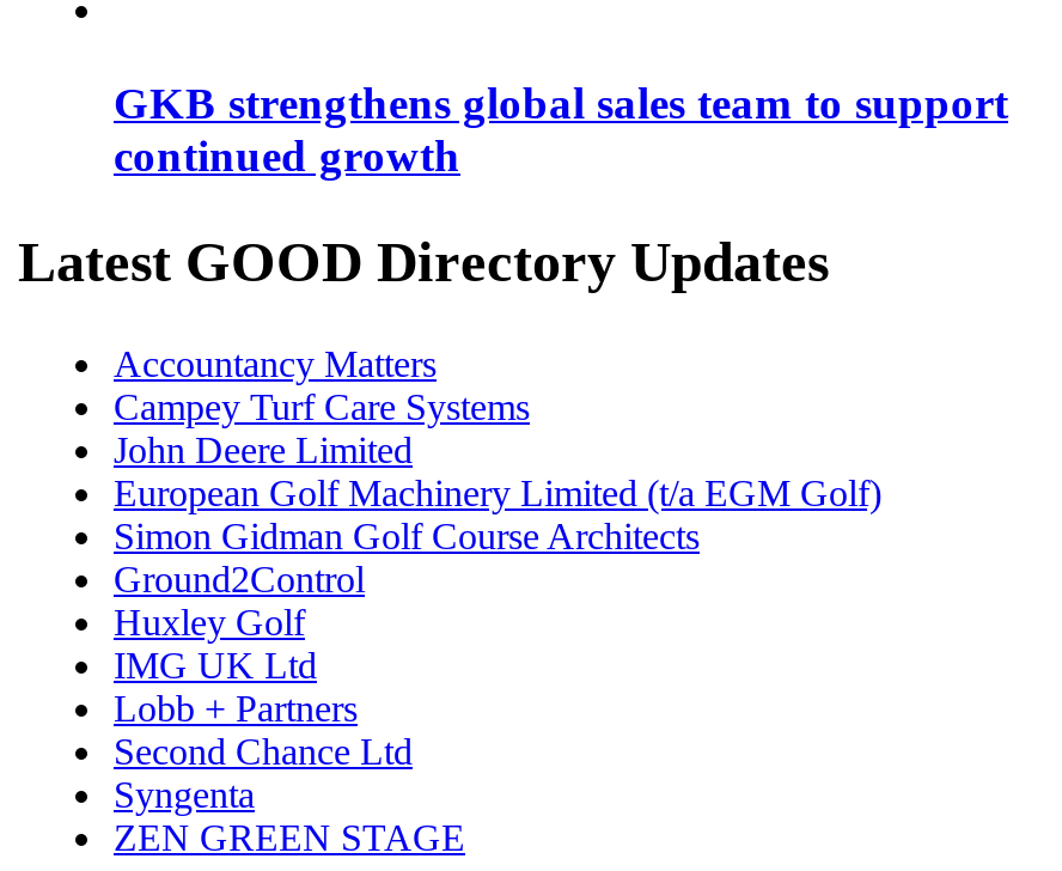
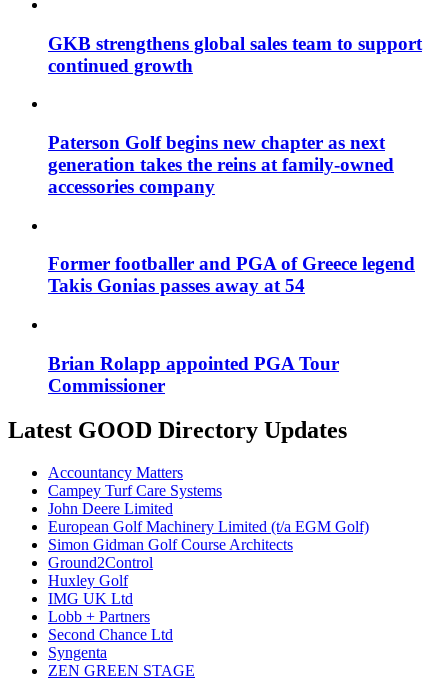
+ Paterson Golf begins new chapter as next
+ generation takes the reins at family-owned
+ accessories company

+ Former footballer and PGA of Greece legend
+ Takis Gonias passes away at 54

+ Brian Rolapp appointed PGA Tour
+ Commissioner
